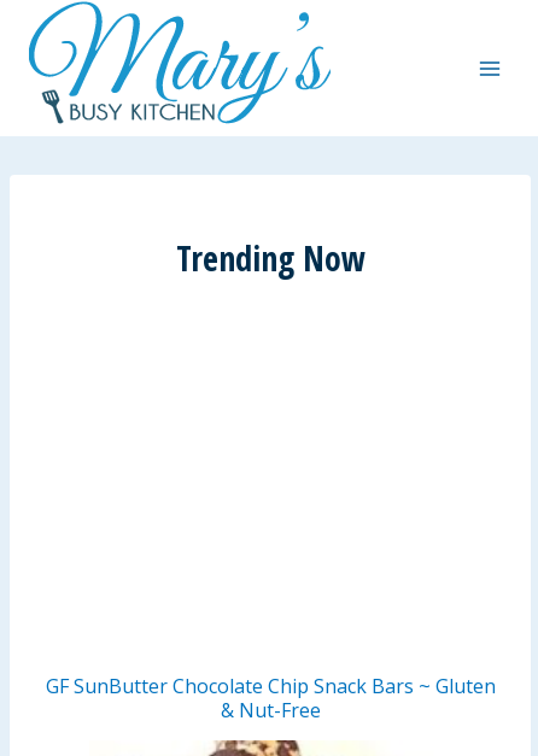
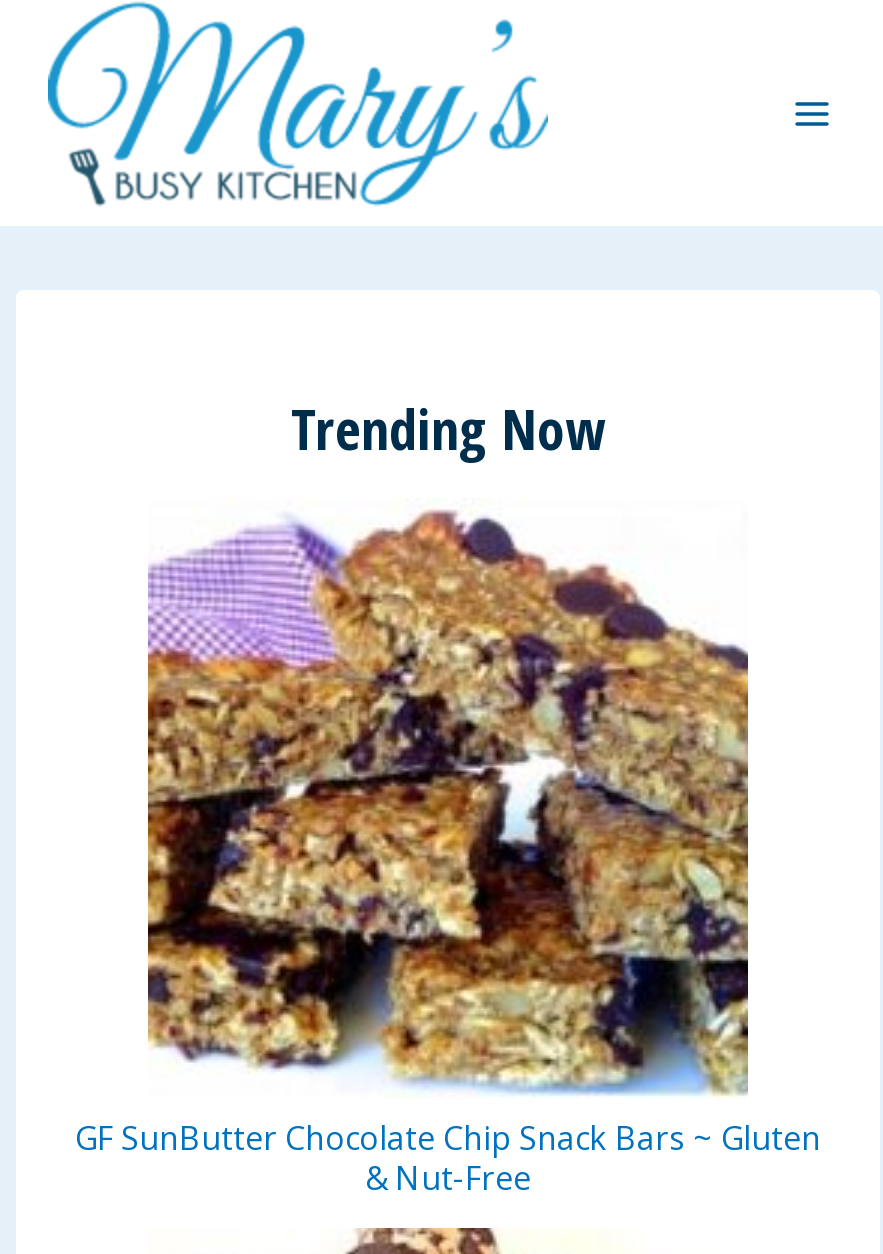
+ [image]
